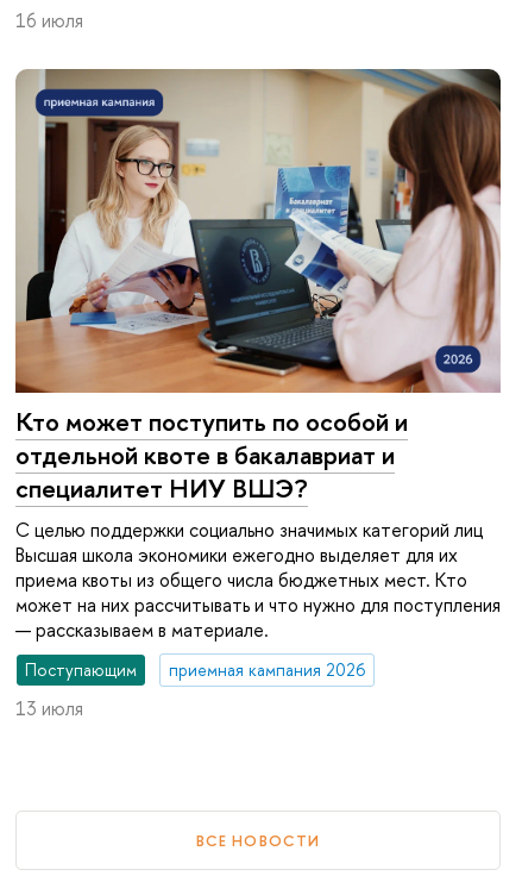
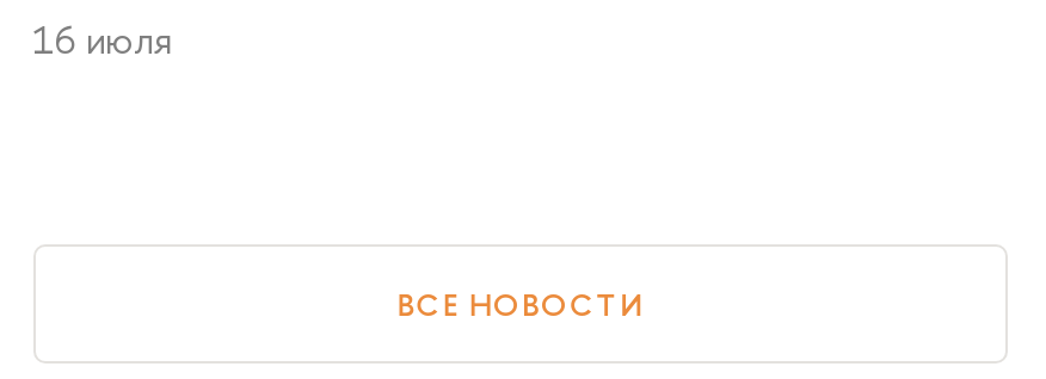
- [image]
- Кто может поступить по особой и
- отдельной квоте в бакалавриат и
- специалитет НИУ ВШЭ?
- С целью поддержки социально значимых категорий лиц
- Высшая школа экономики ежегодно выделяет для их
- приема квоты из общего числа бюджетных мест. Кто
- может на них рассчитывать и что нужно для поступления
- — рассказываем в материале.
- Поступающим
- приемная кампания 2026
- 13 июля
